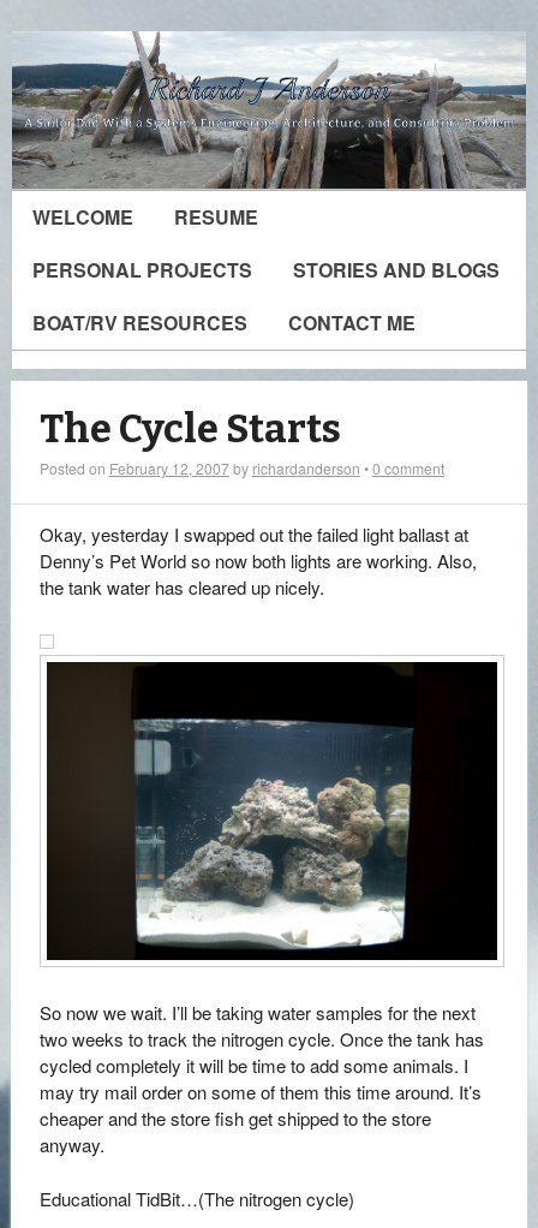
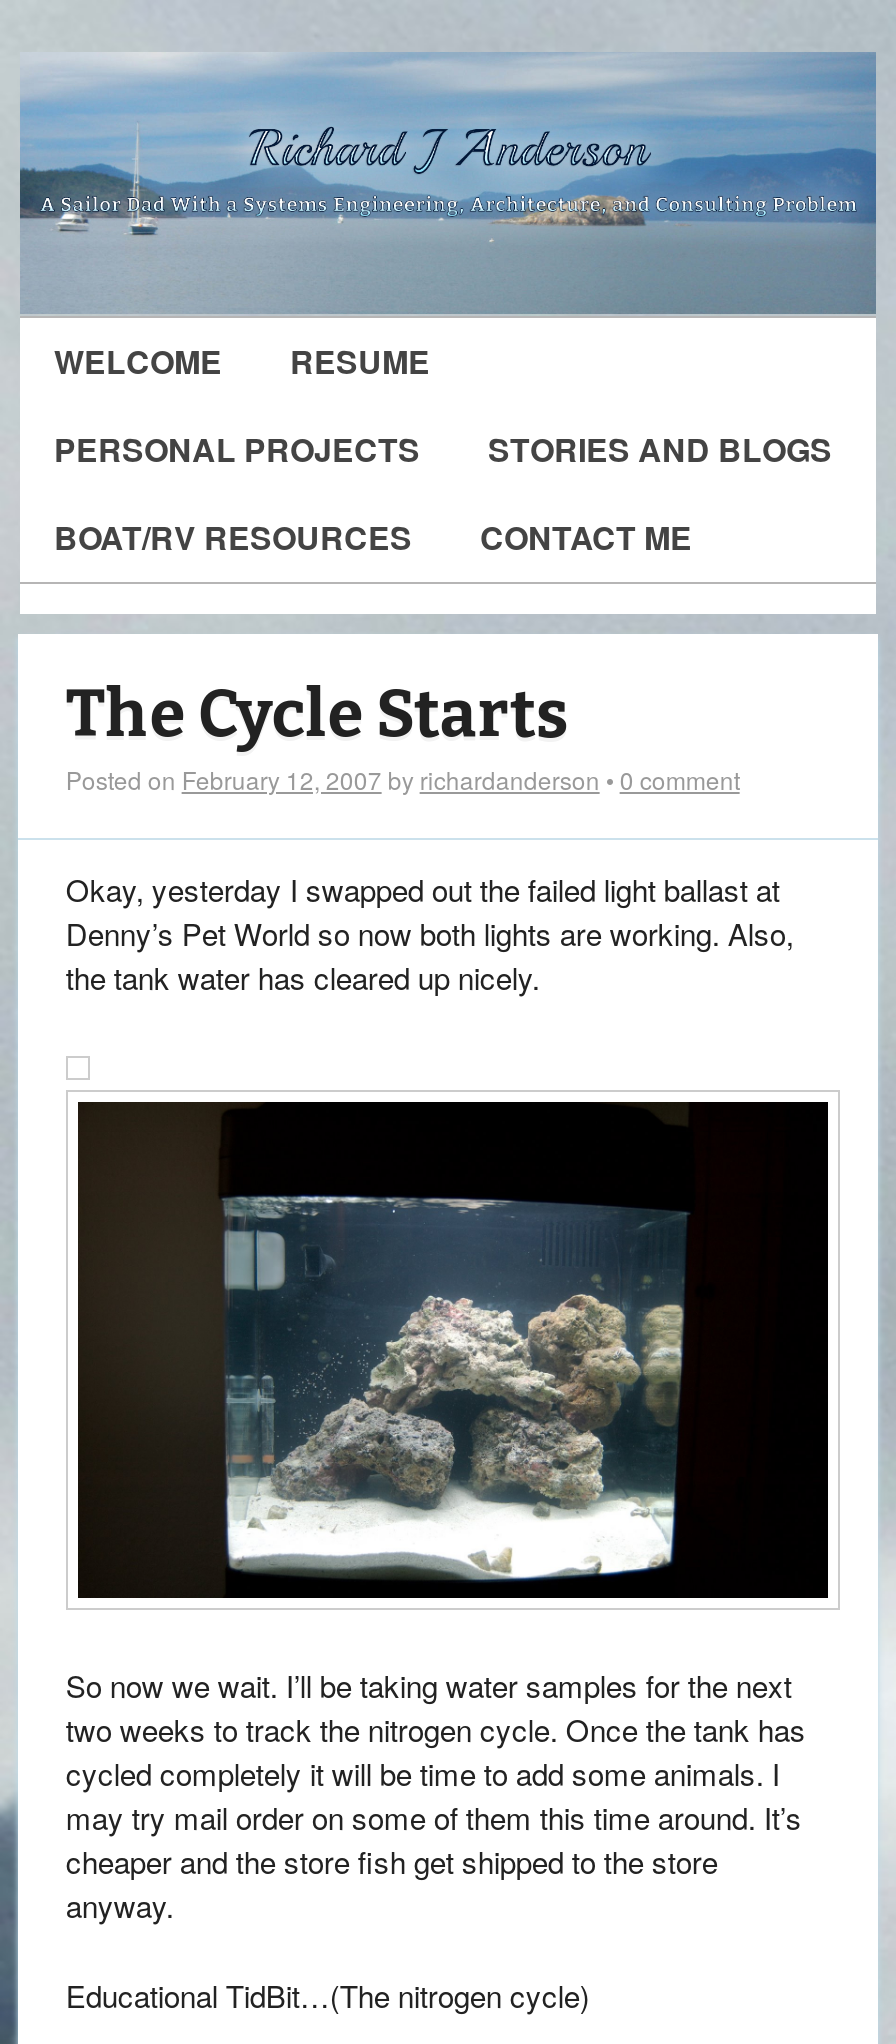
- [image]
+ [image]
